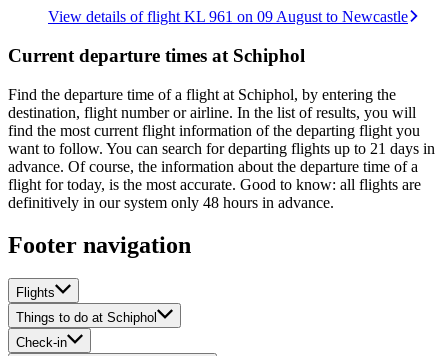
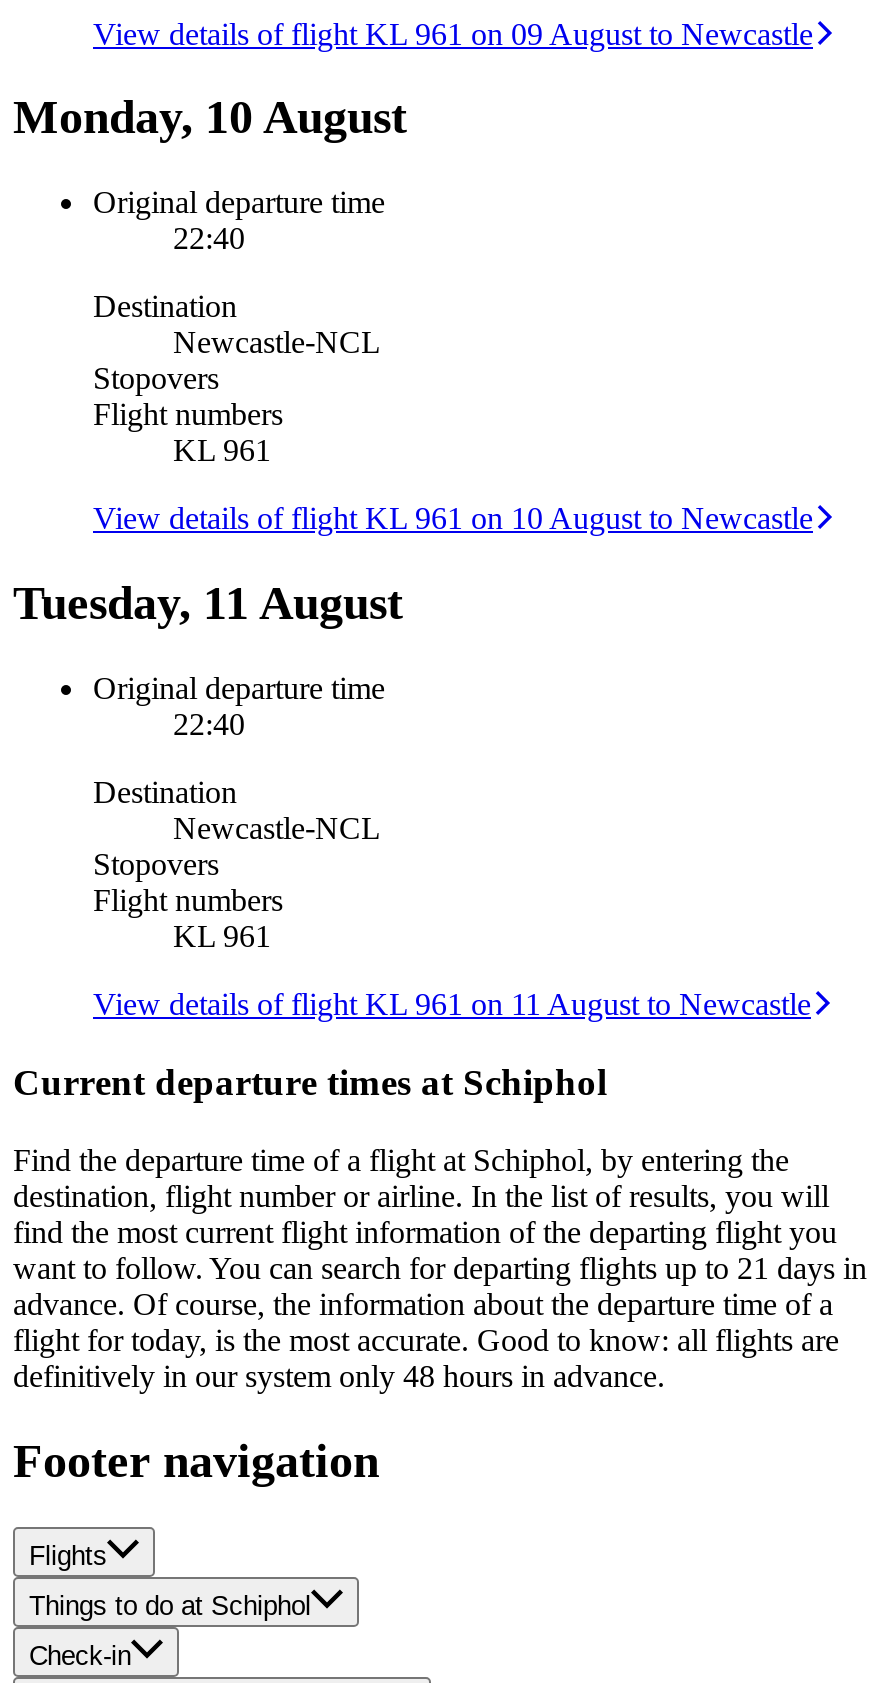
+ Monday, 10 August
+ Original departure time
+ 22:40
+ Destination
+ Newcastle-NCL
+ Stopovers
+ Flight numbers
+ KL 961
+ View details of flight KL 961 on 10 August to Newcastle
+ Tuesday, 11 August
+ Original departure time
+ 22:40
+ Destination
+ Newcastle-NCL
+ Stopovers
+ Flight numbers
+ KL 961
+ View details of flight KL 961 on 11 August to Newcastle
